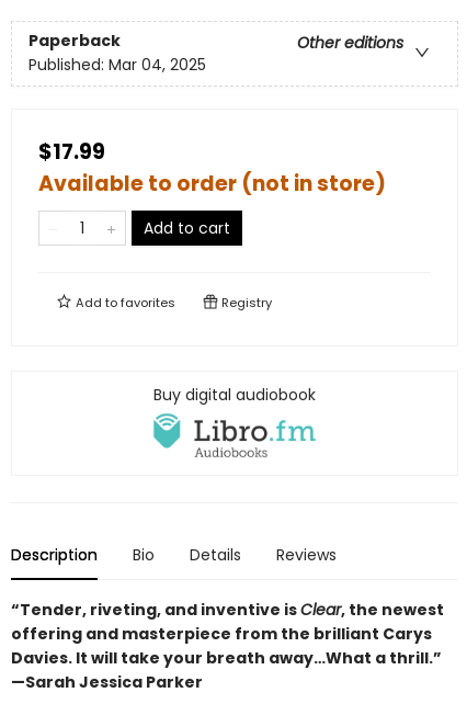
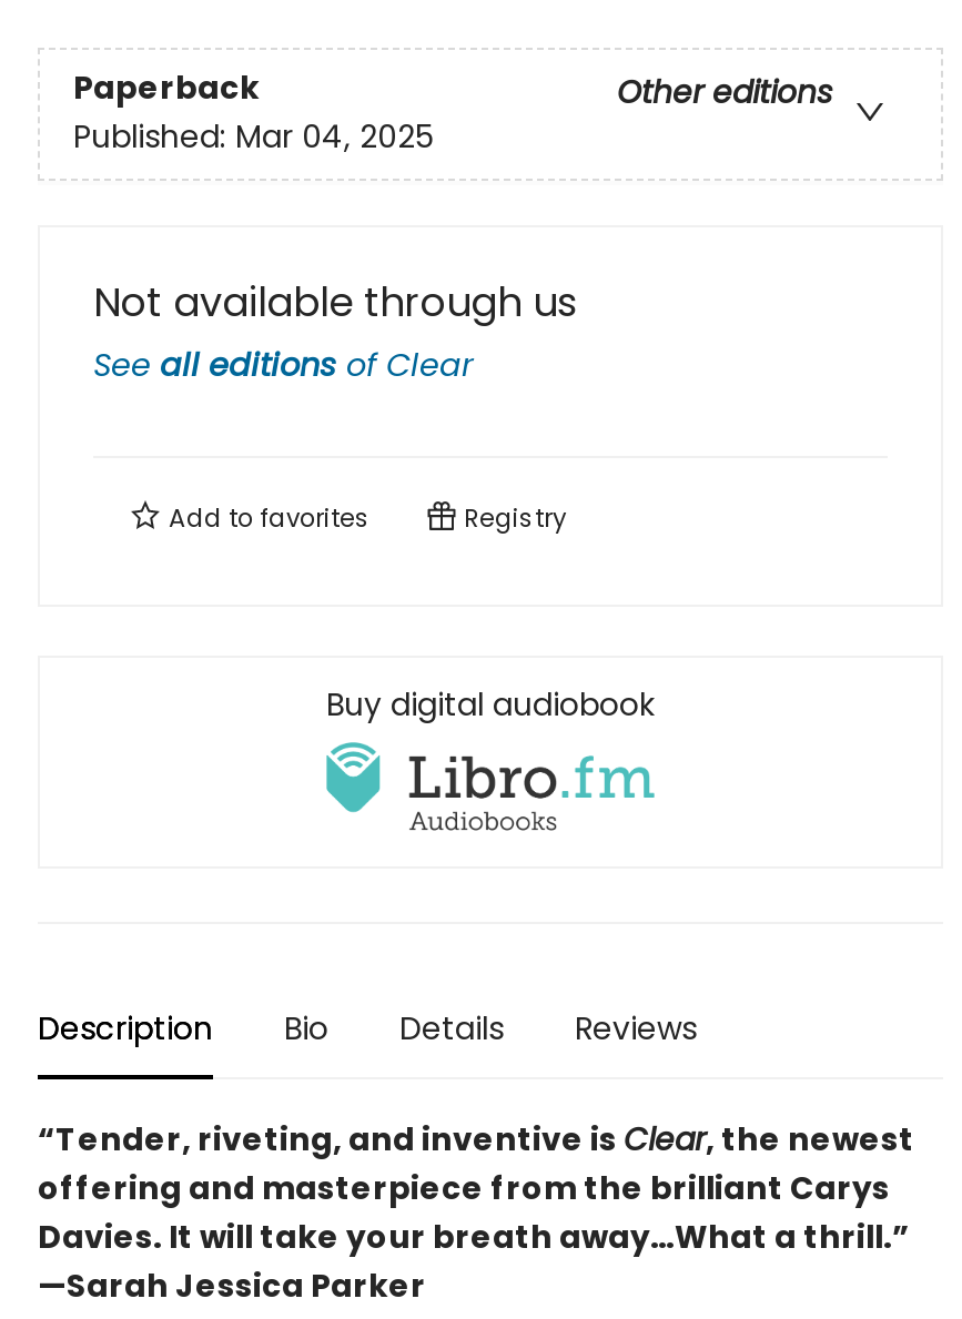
- $17.99
- Available to order (not in store)
- Add to cart
+ Not available through us
+ See all editions of Clear
